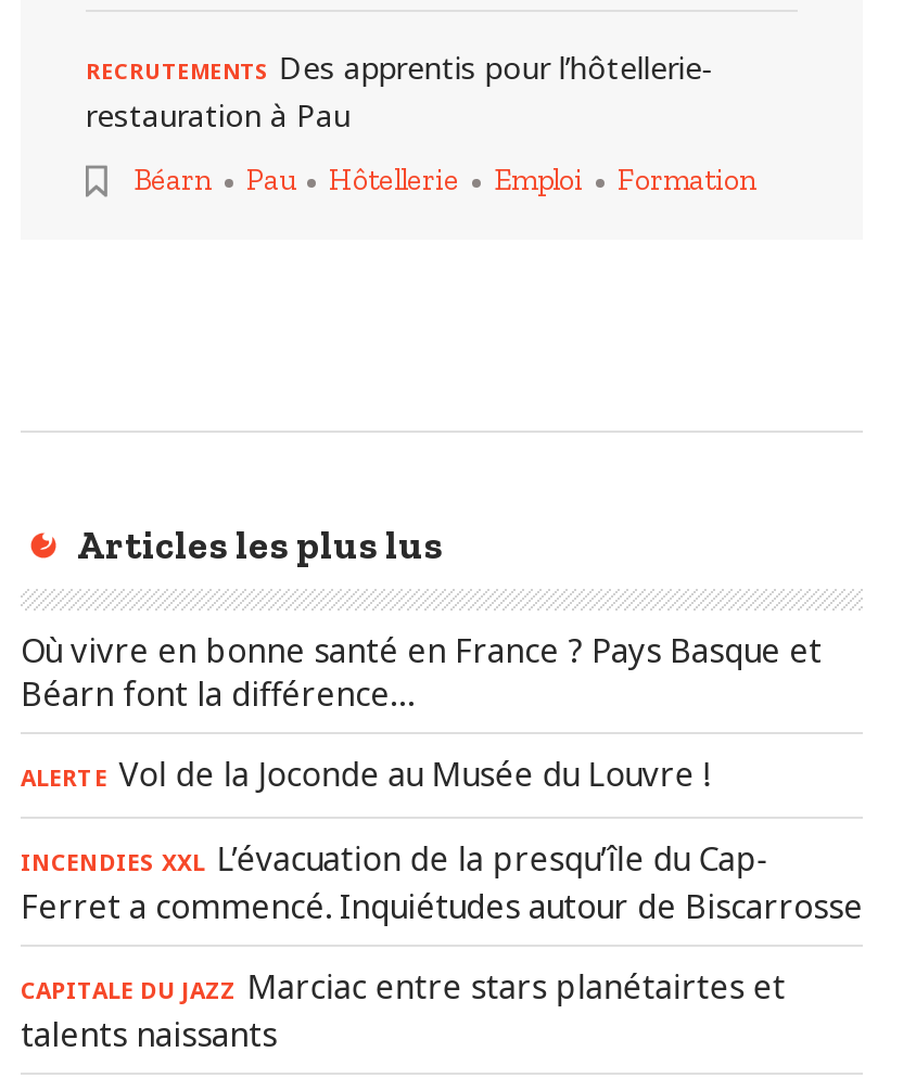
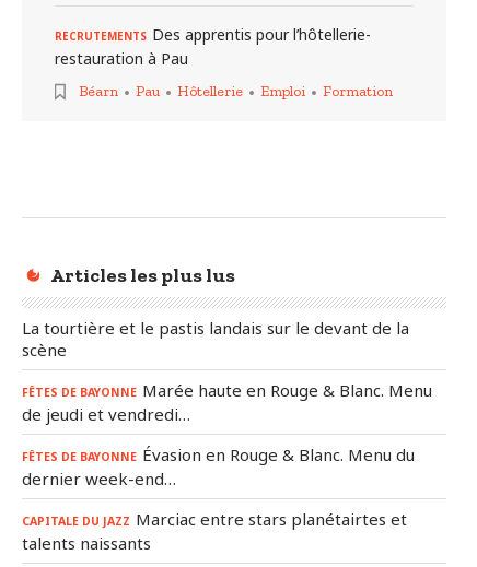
- Où vivre en bonne santé en France ? Pays Basque et
- Béarn font la différence…
+ La tourtière et le pastis landais sur le devant de la
+ scène

- ALERTE Vol de la Joconde au Musée du Louvre !
+ FÊTES DE BAYONNE Marée haute en Rouge & Blanc. Menu
+ de jeudi et vendredi…

- INCENDIES XXL L’évacuation de la presqu’île du Cap-
- Ferret a commencé. Inquiétudes autour de Biscarrosse
+ FÊTES DE BAYONNE Évasion en Rouge & Blanc. Menu du
+ dernier week-end…
